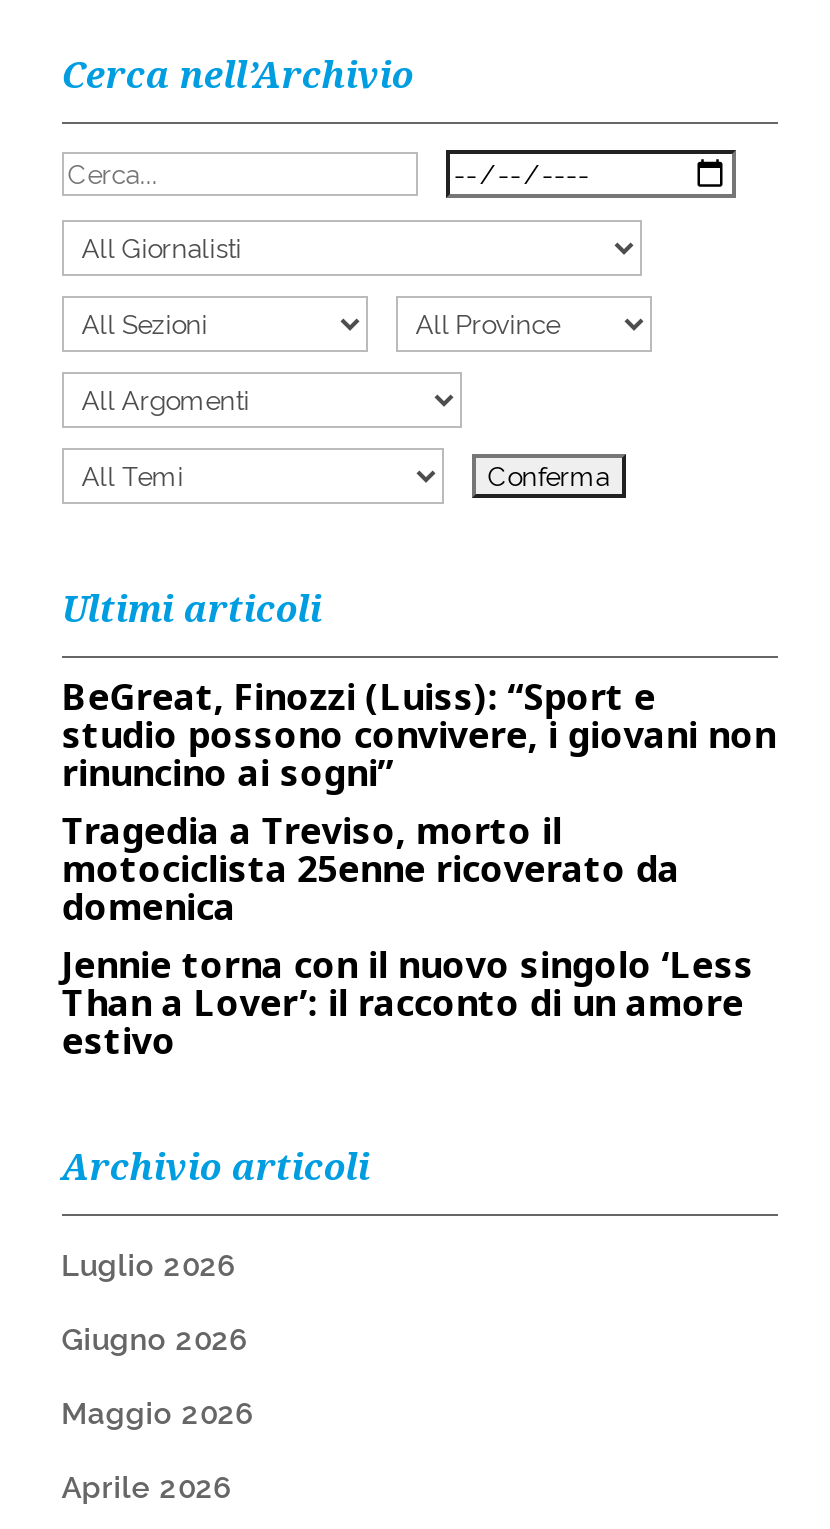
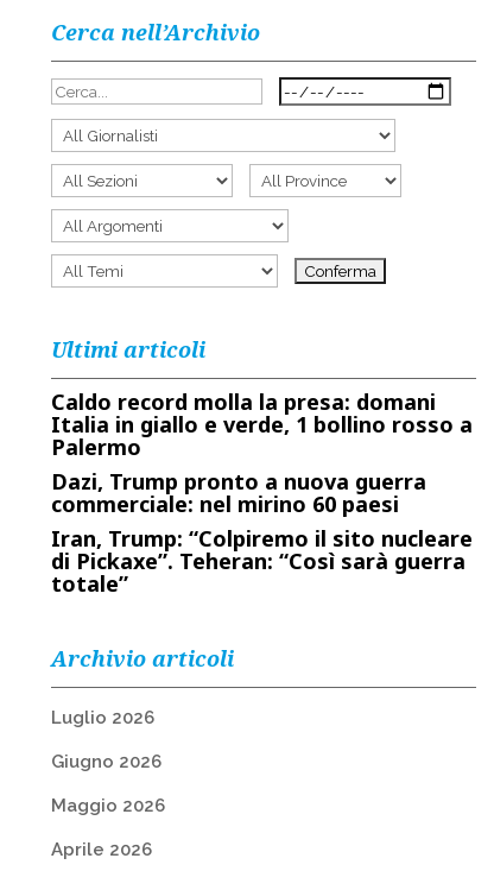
- BeGreat, Finozzi (Luiss): “Sport e
- studio possono convivere, i giovani non
- rinuncino ai sogni”
- Tragedia a Treviso, morto il
- motociclista 25enne ricoverato da
- domenica
- Jennie torna con il nuovo singolo ‘Less
- Than a Lover’: il racconto di un amore
- estivo
+ Caldo record molla la presa: domani
+ Italia in giallo e verde, 1 bollino rosso a
+ Palermo
+ Dazi, Trump pronto a nuova guerra
+ commerciale: nel mirino 60 paesi
+ Iran, Trump: “Colpiremo il sito nucleare
+ di Pickaxe”. Teheran: “Così sarà guerra
+ totale”
